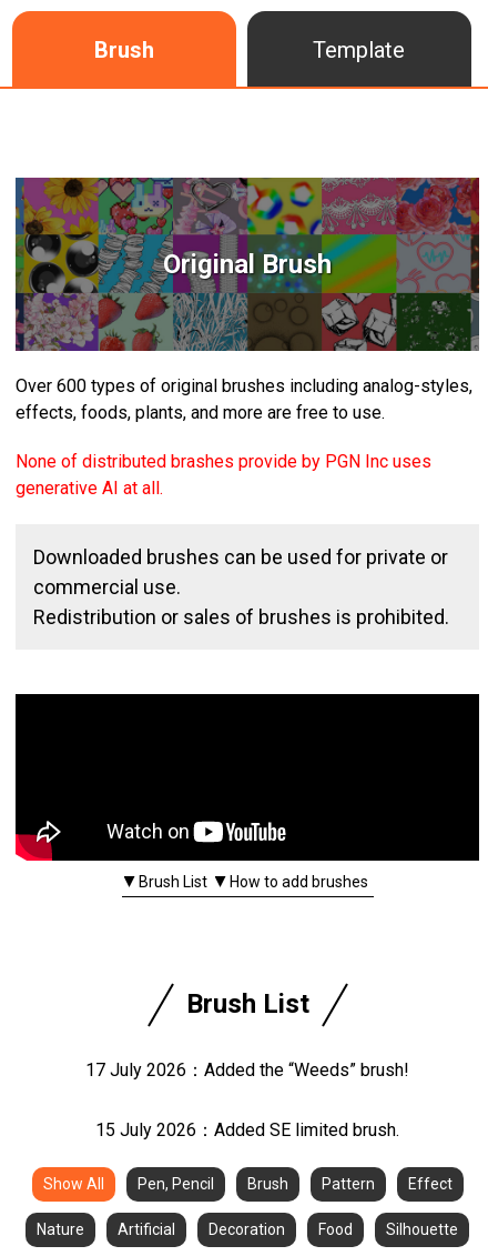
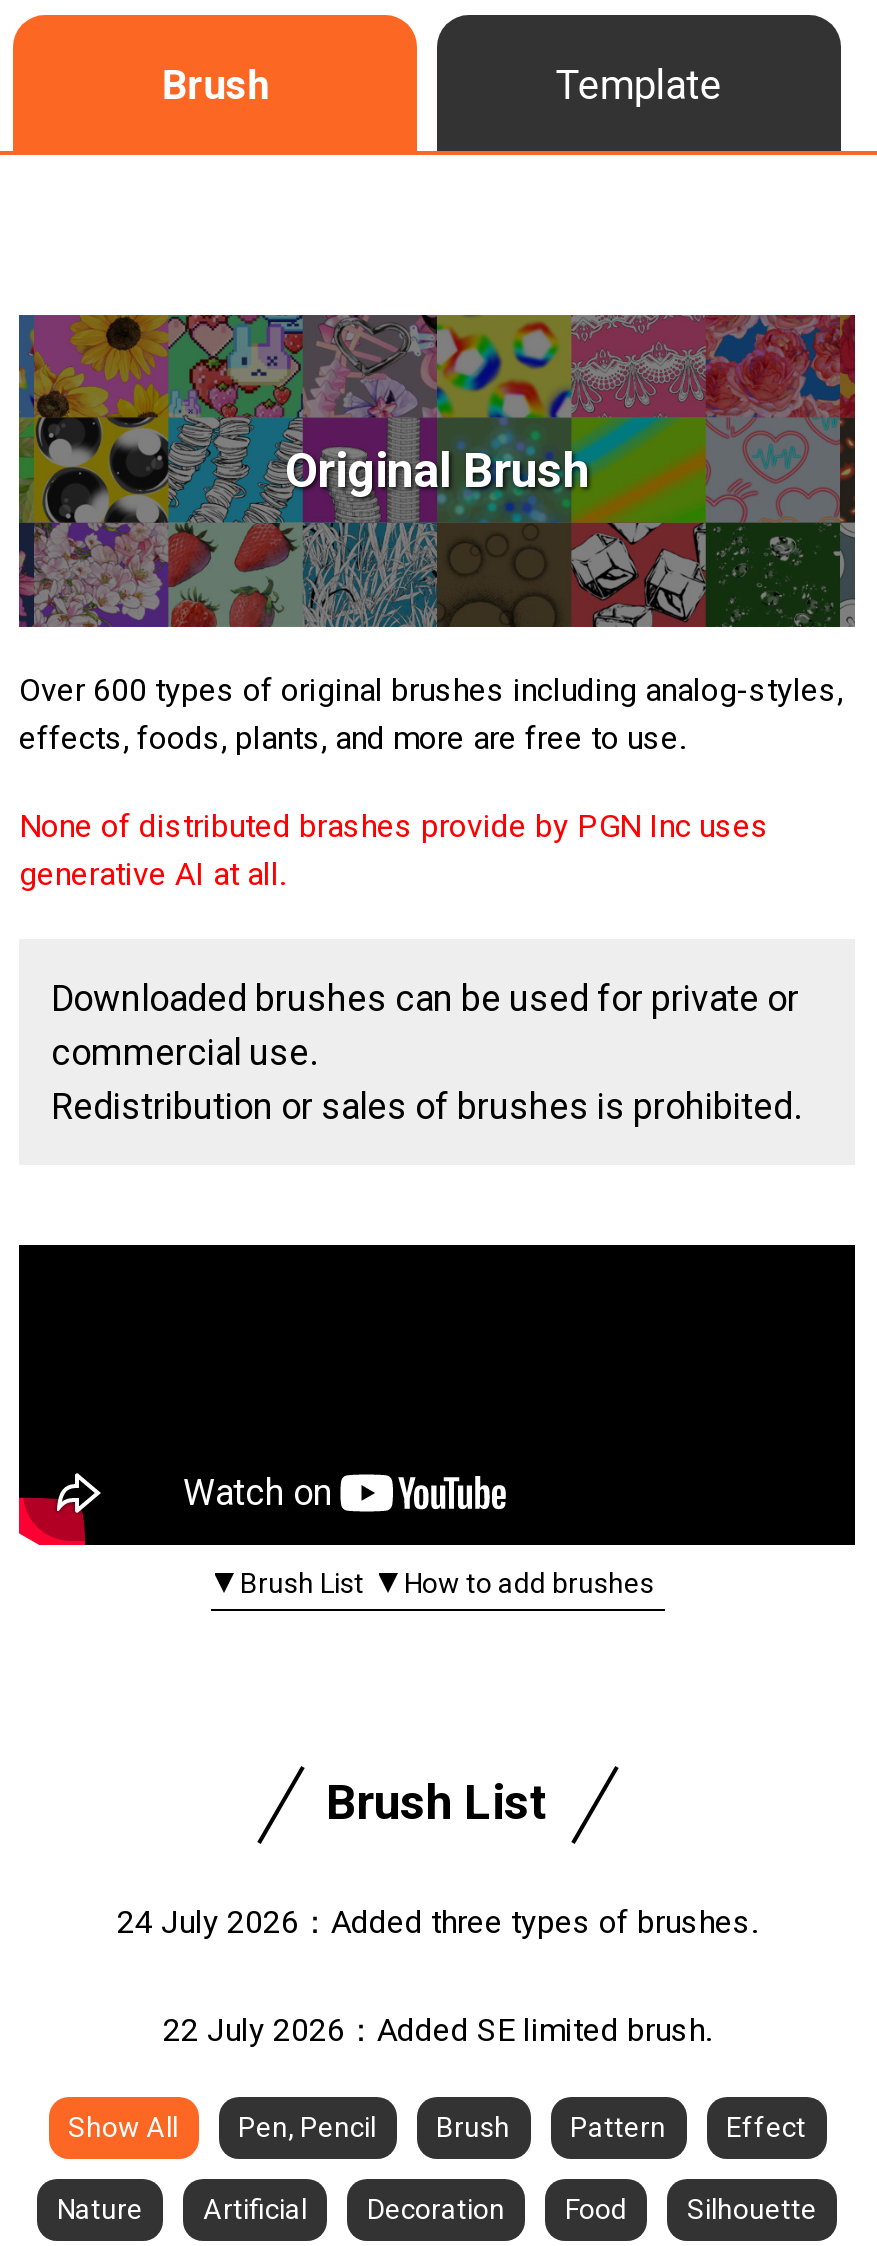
- 17 July 2026：Added the “Weeds” brush!
+ 24 July 2026：Added three types of brushes.

- 15 July 2026：Added SE limited brush.
+ 22 July 2026：Added SE limited brush.
